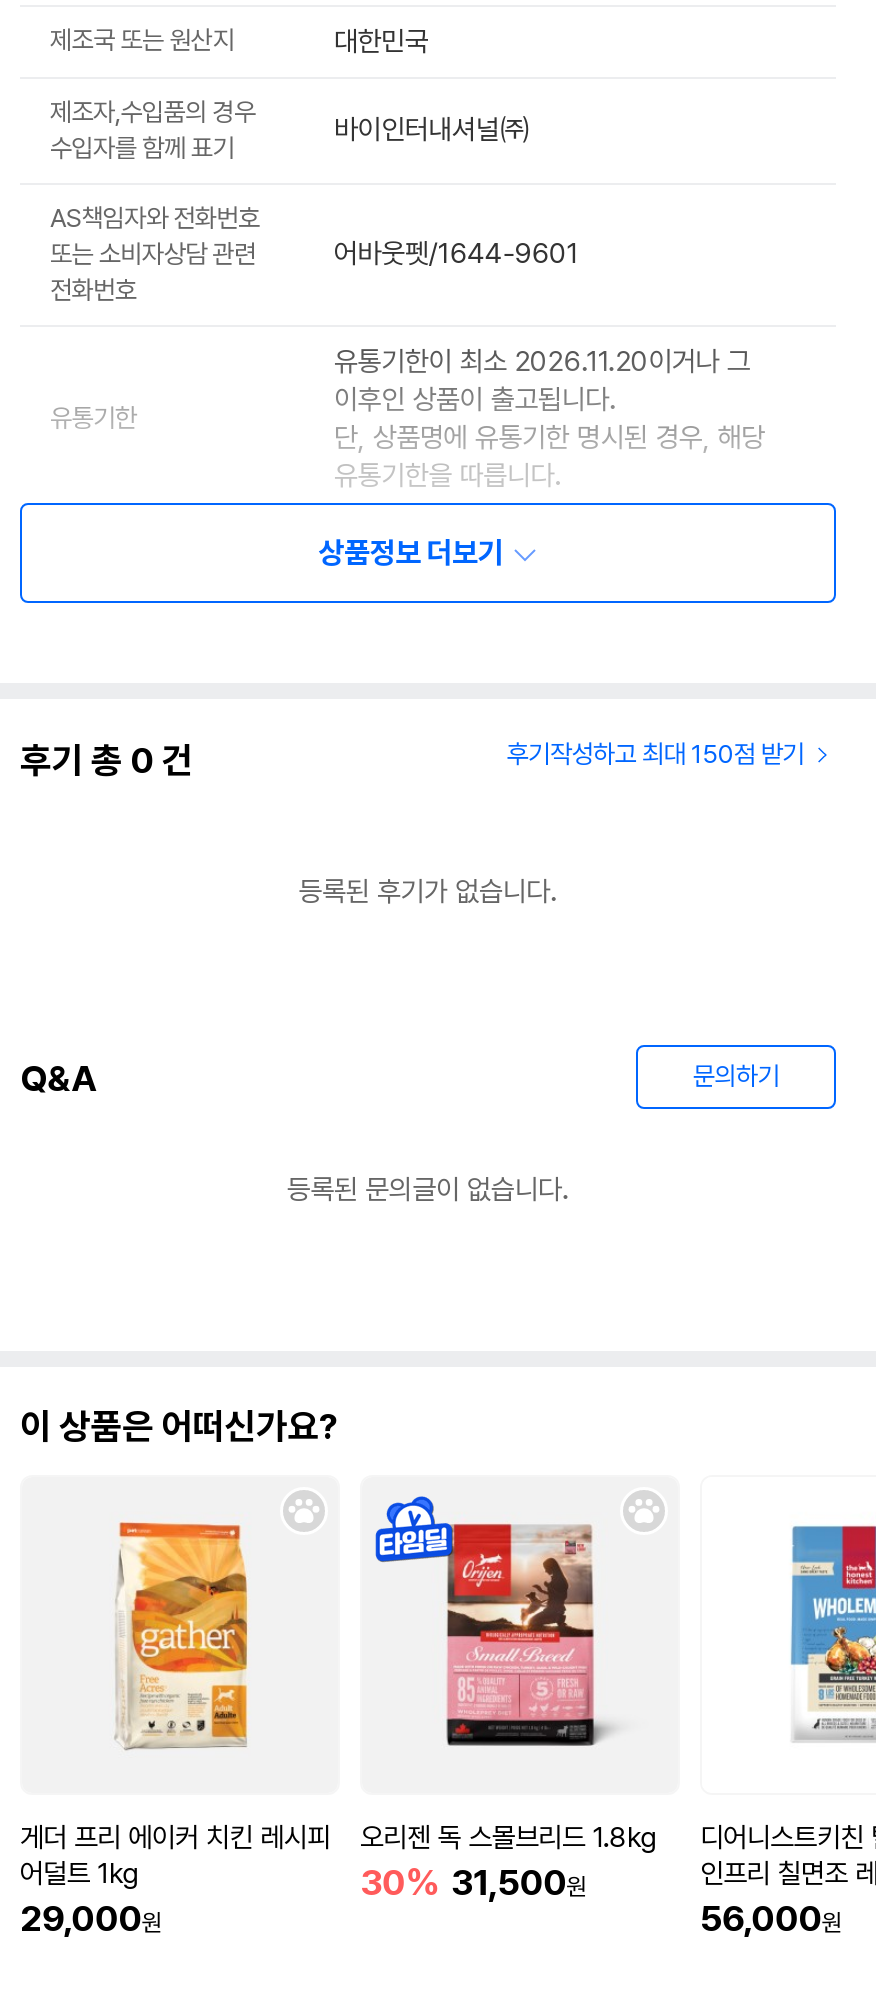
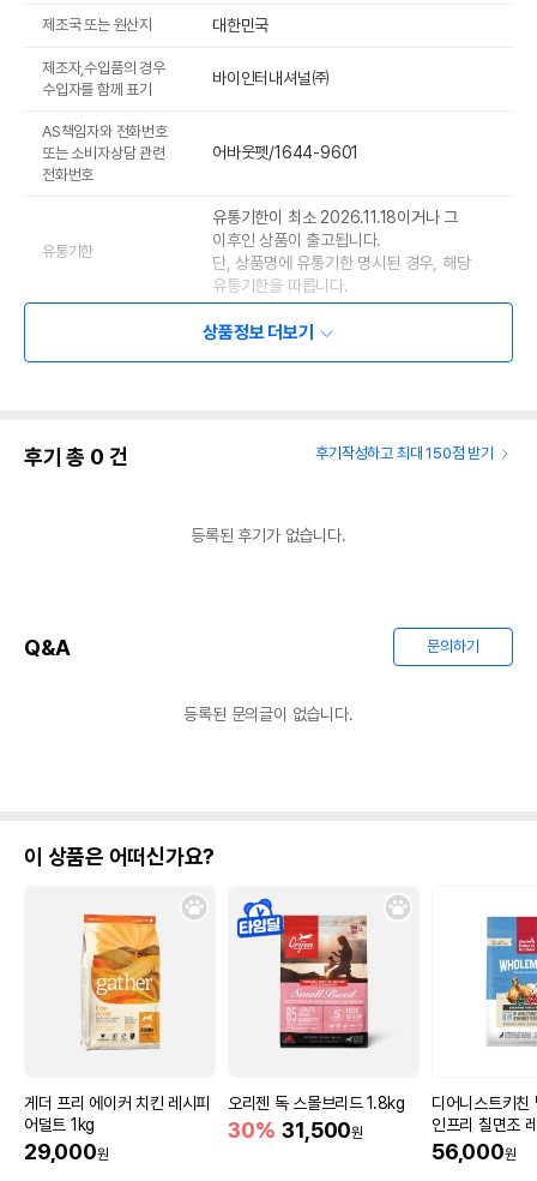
- 유통기한이 최소 2026.11.20이거나 그
+ 유통기한이 최소 2026.11.18이거나 그
